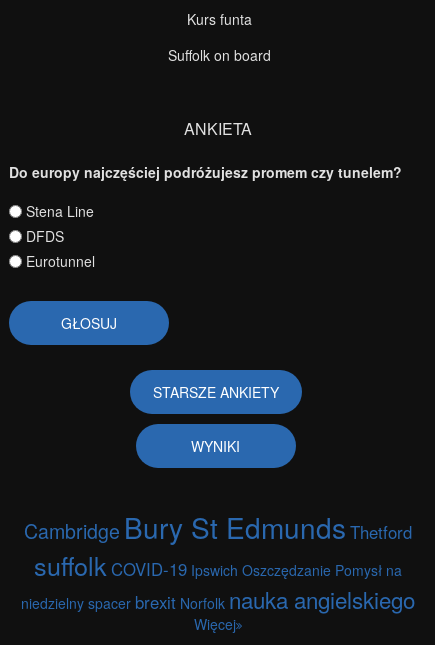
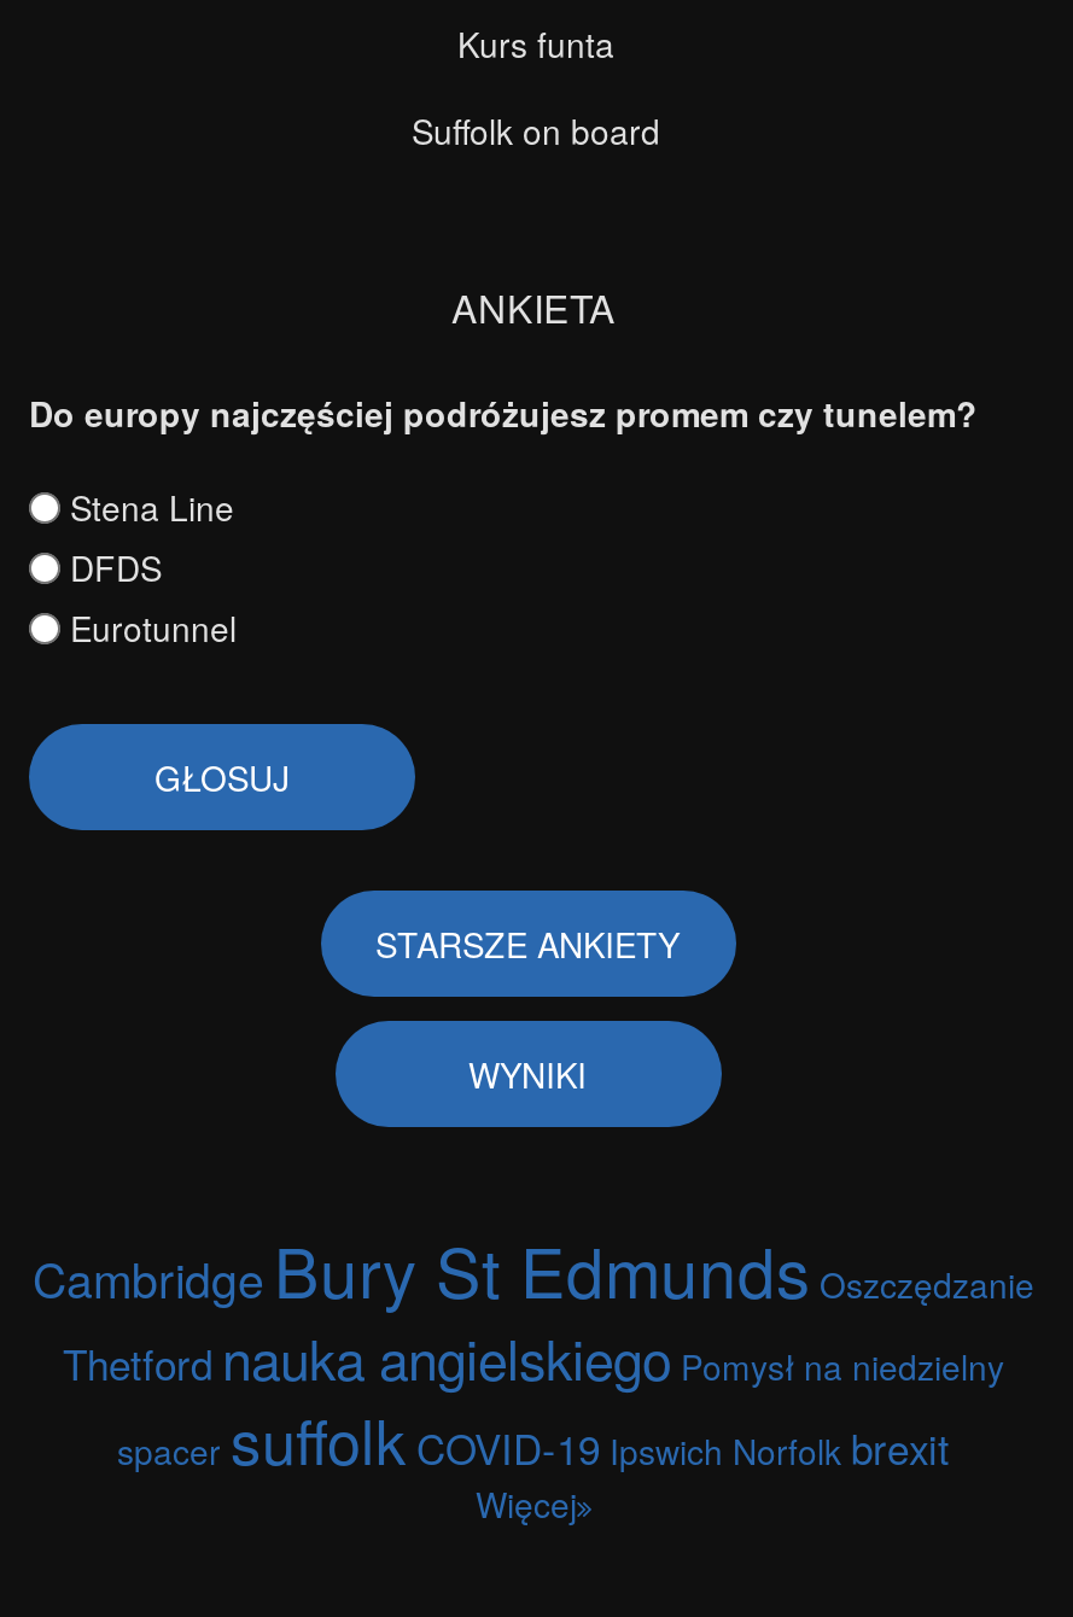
- Cambridge Bury St Edmunds Thetford
- suffolk COVID-19 Ipswich Oszczędzanie Pomysł na
- niedzielny spacer brexit Norfolk nauka angielskiego
+ Cambridge Bury St Edmunds Oszczędzanie
+ Thetford nauka angielskiego Pomysł na niedzielny
+ spacer suffolk COVID-19 Ipswich Norfolk brexit
